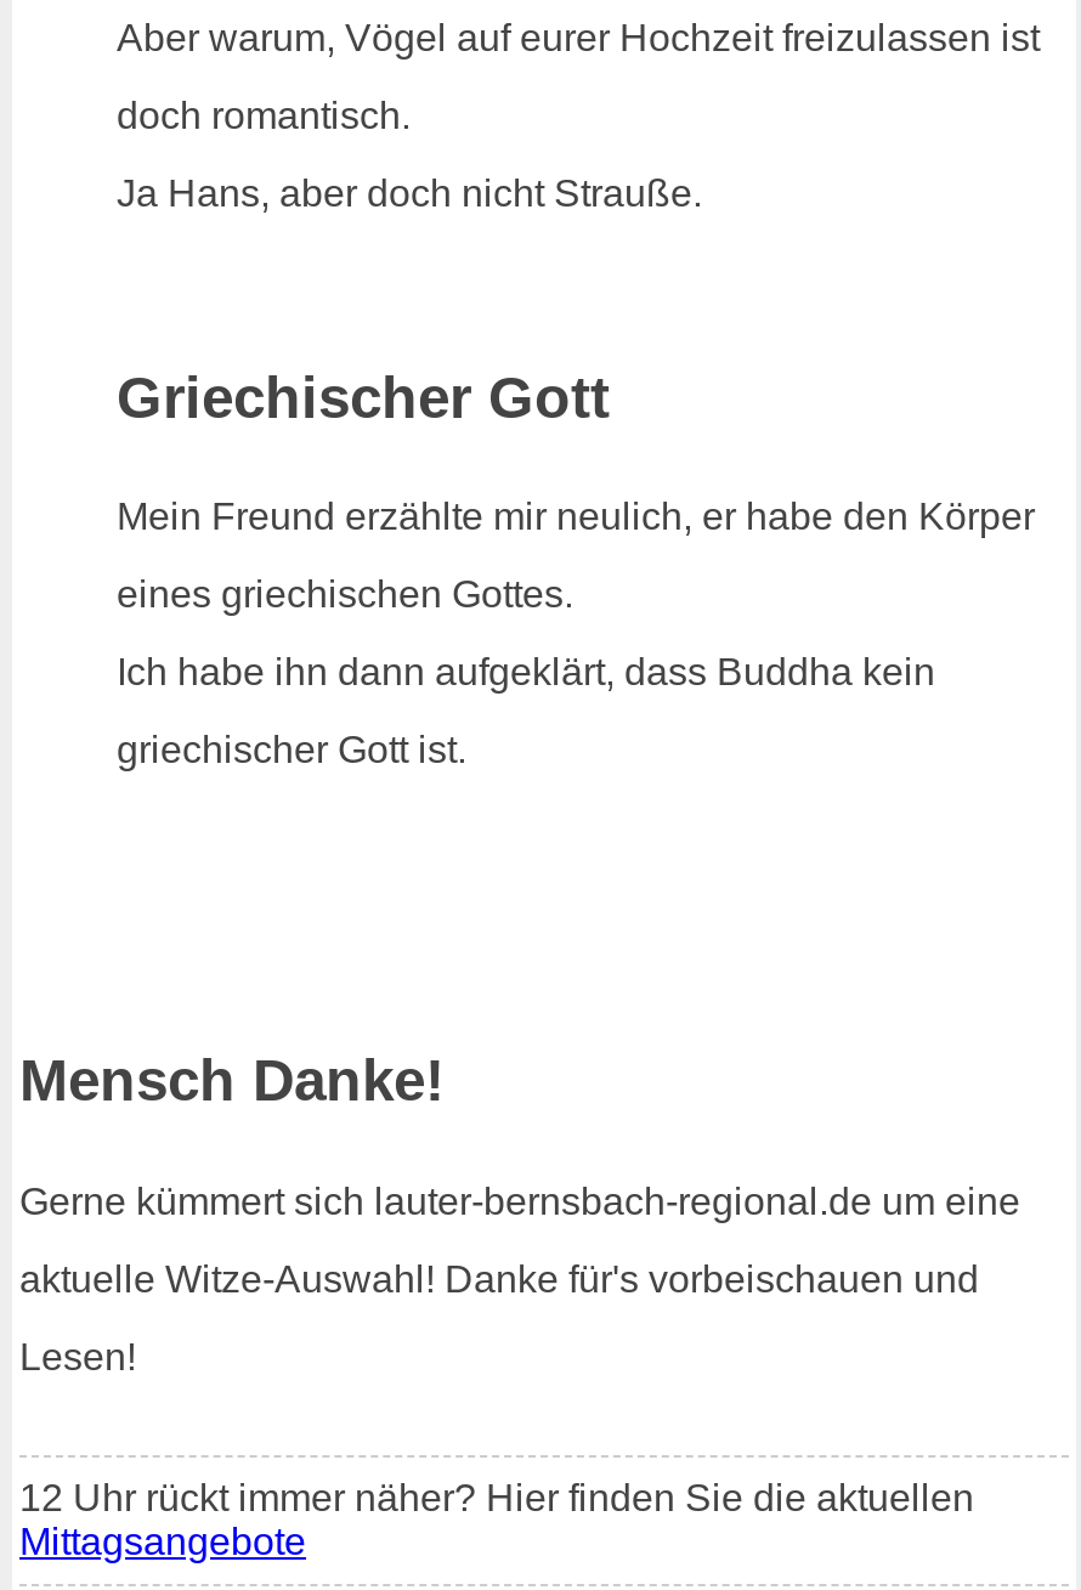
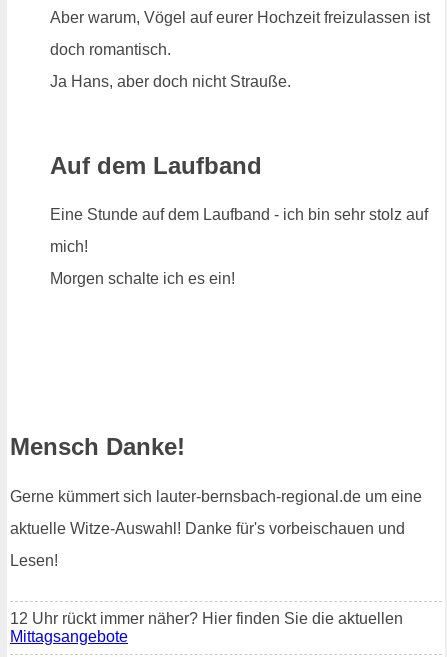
- Griechischer Gott
- Mein Freund erzählte mir neulich, er habe den Körper
- eines griechischen Gottes.
- Ich habe ihn dann aufgeklärt, dass Buddha kein
- griechischer Gott ist.
+ Auf dem Laufband
+ Eine Stunde auf dem Laufband - ich bin sehr stolz auf
+ mich!
+ Morgen schalte ich es ein!
